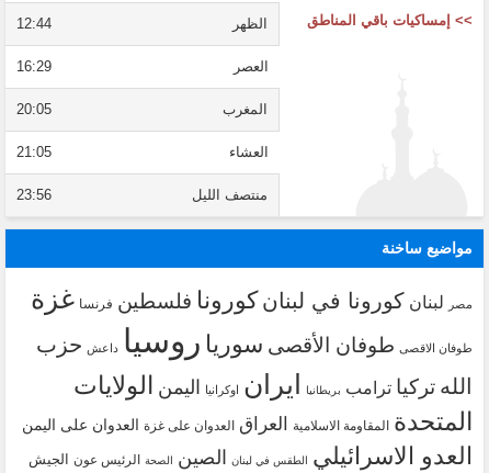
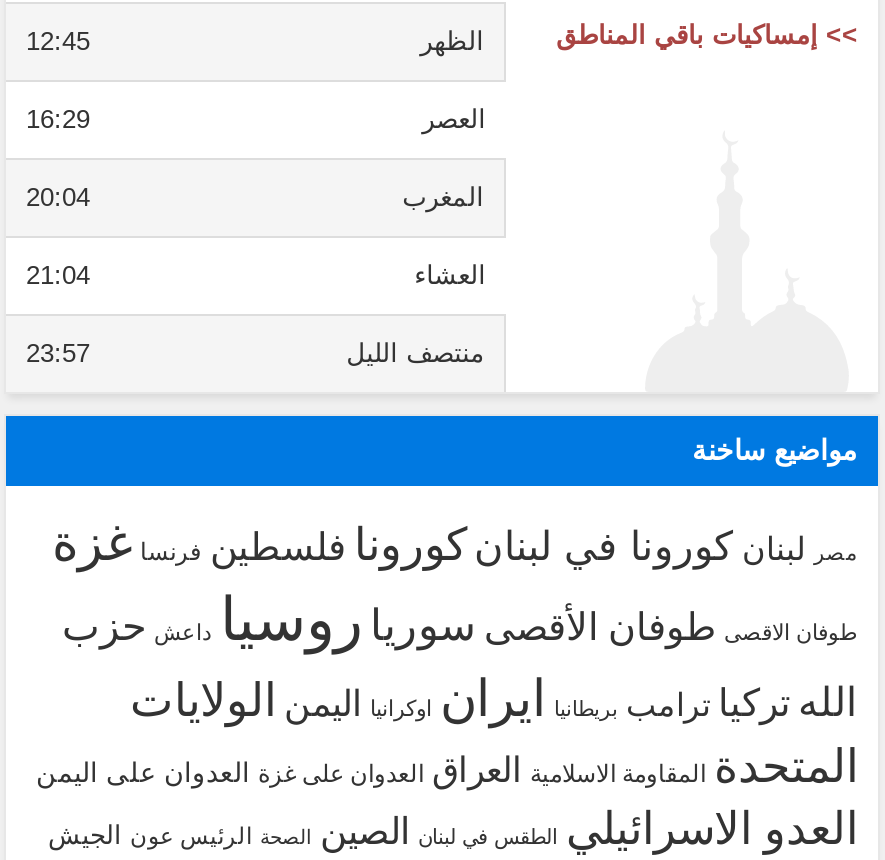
- 12:44
+ 12:45

- 20:05
+ 20:04

- 21:05
+ 21:04

- 23:56
+ 23:57
